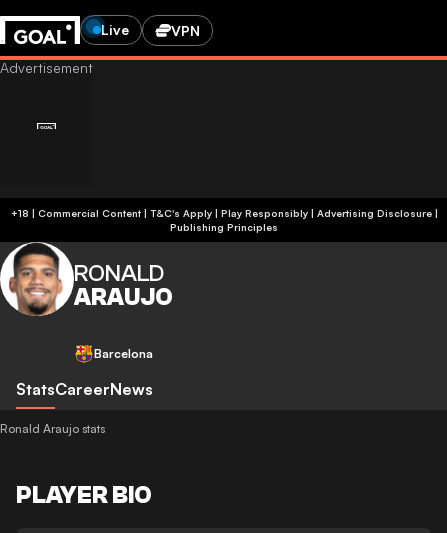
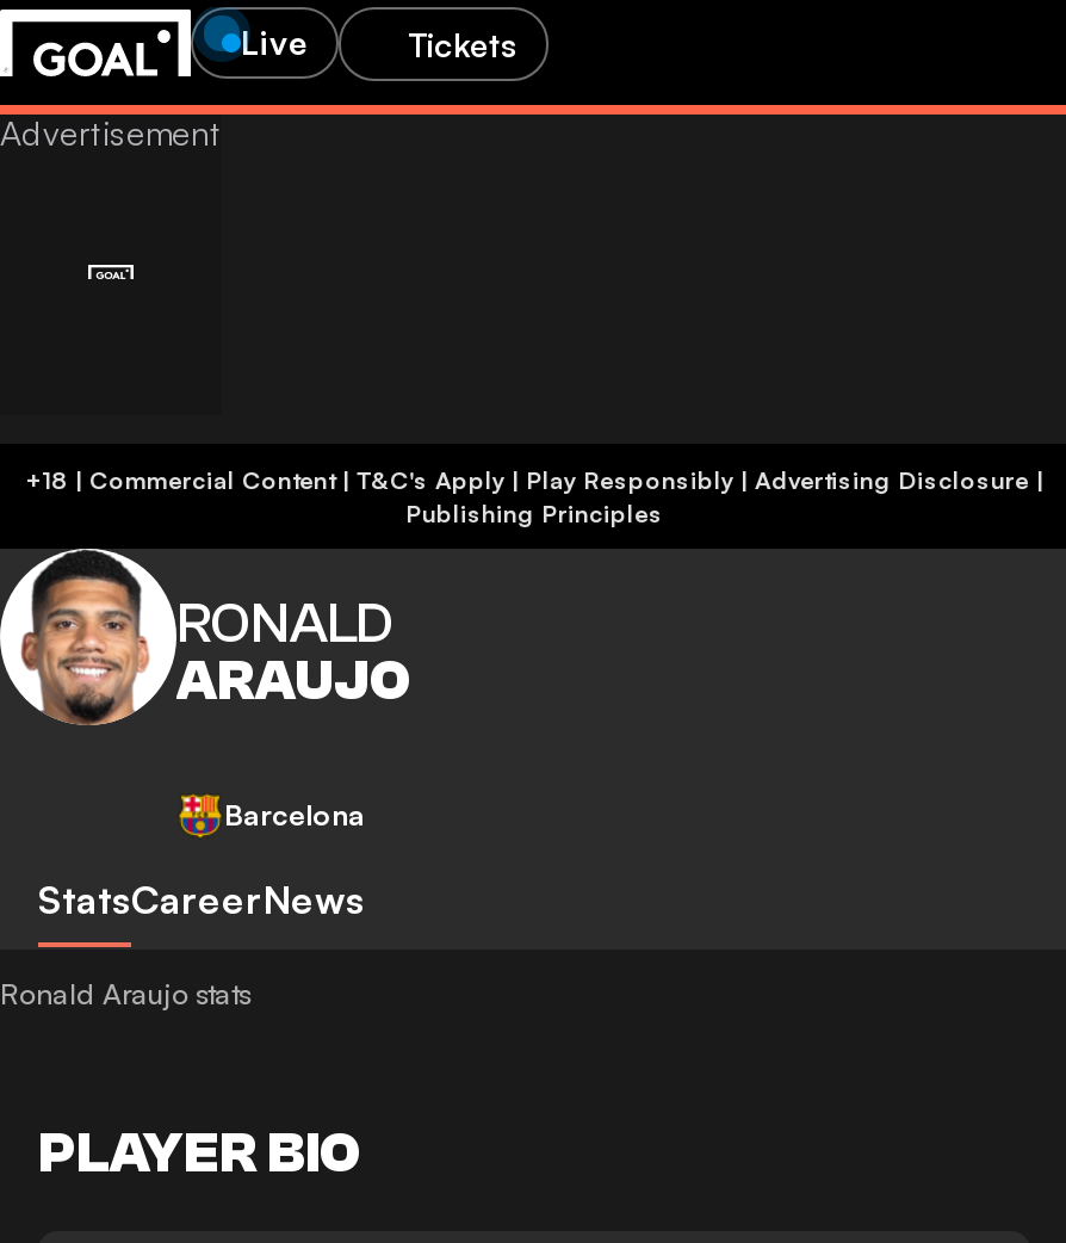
- VPN
+ Tickets
